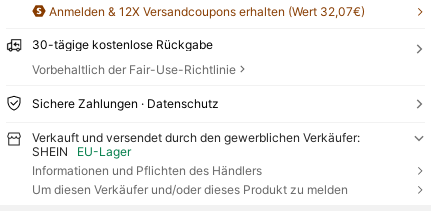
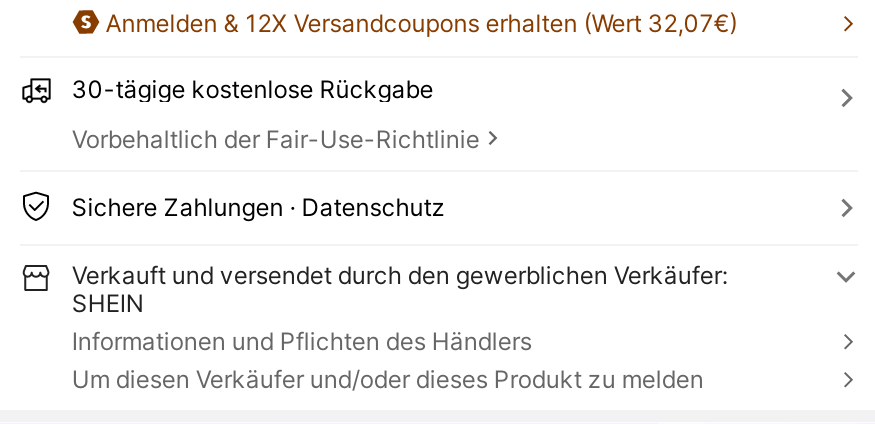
- EU-Lager
